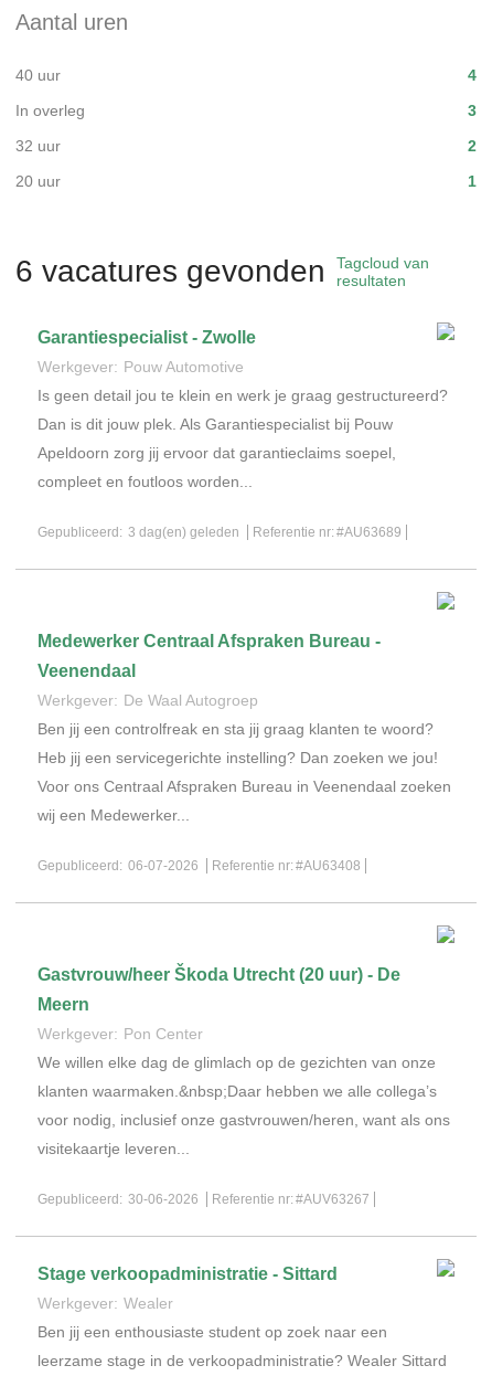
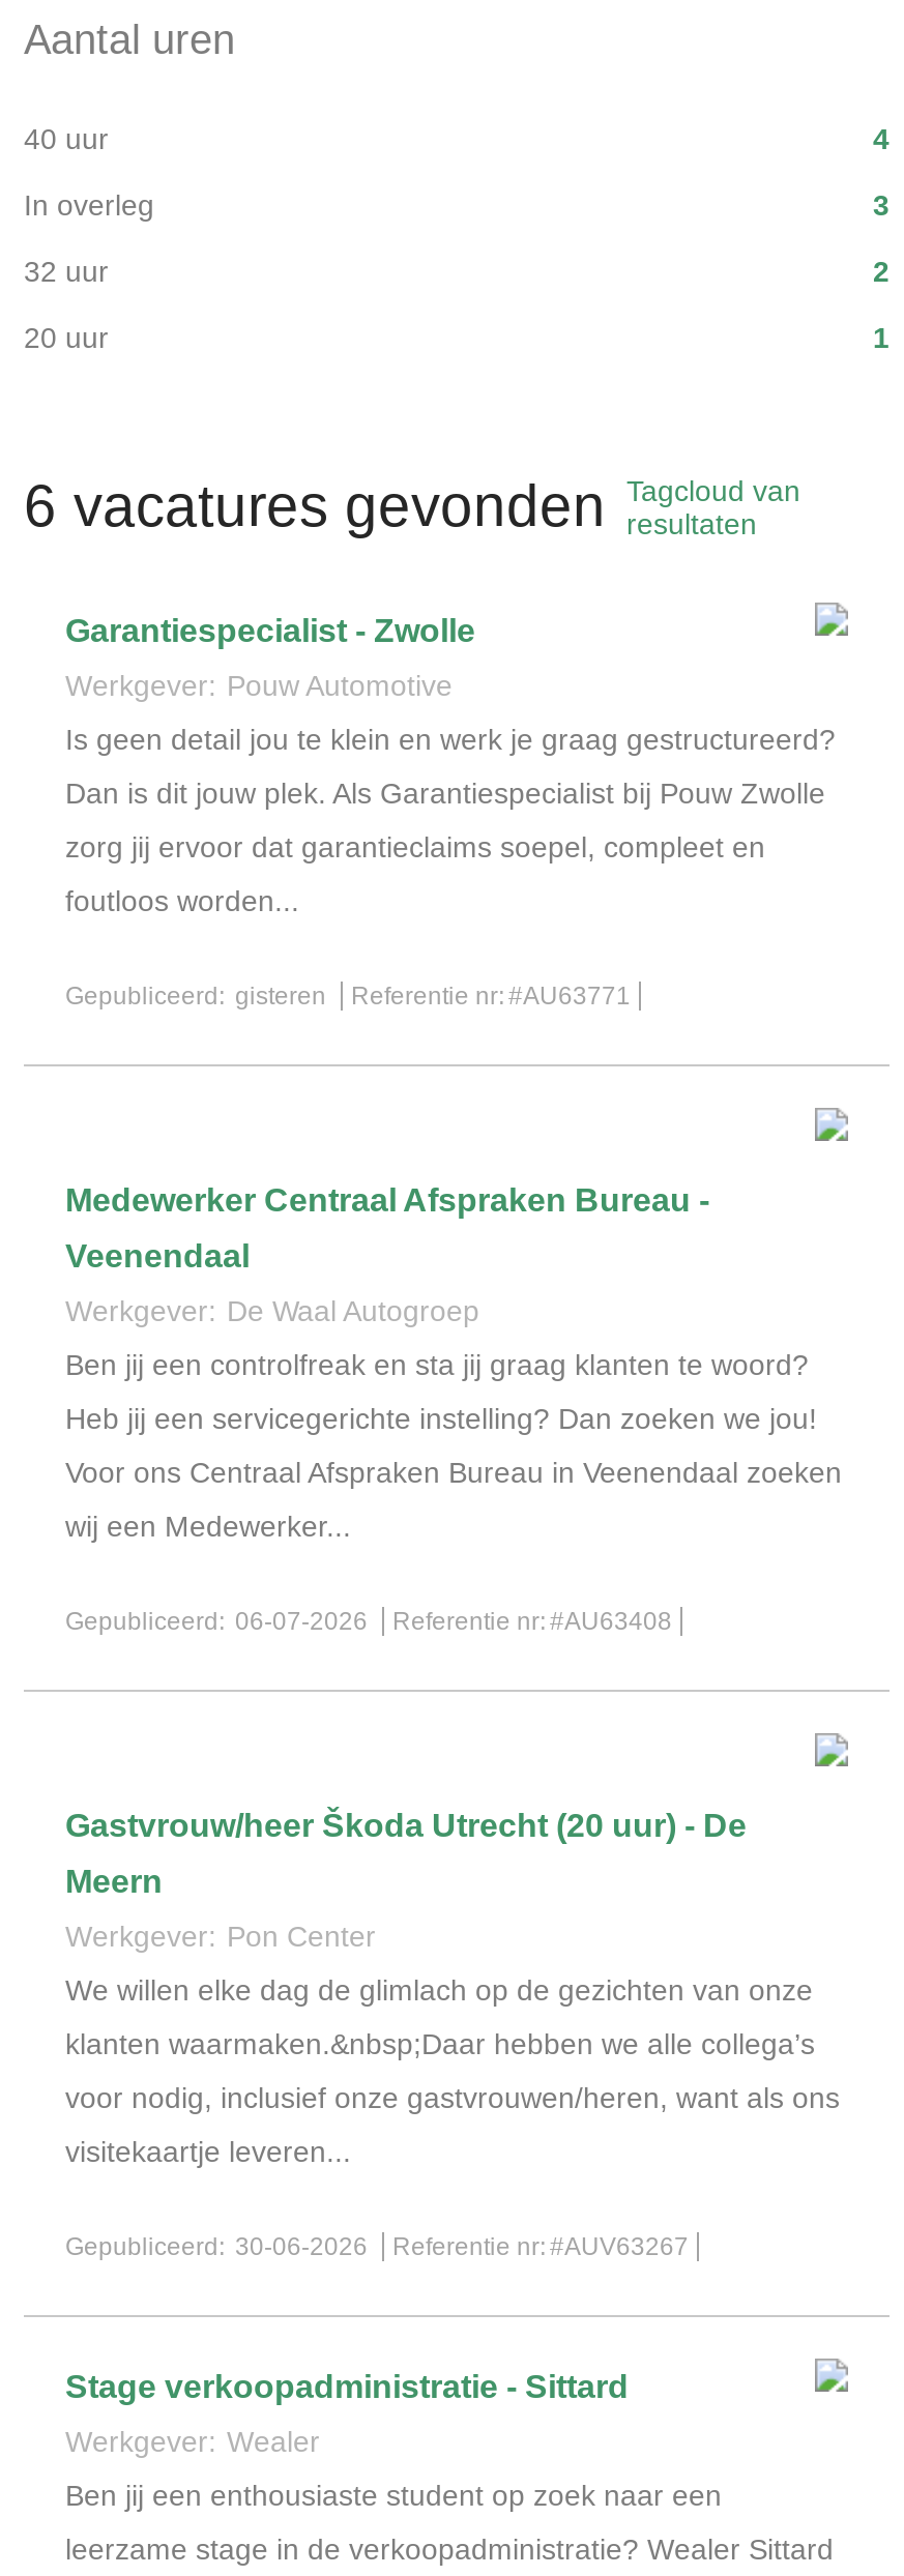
- Dan is dit jouw plek. Als Garantiespecialist bij Pouw
+ Dan is dit jouw plek. Als Garantiespecialist bij Pouw Zwolle

- Apeldoorn zorg jij ervoor dat garantieclaims soepel,
+ zorg jij ervoor dat garantieclaims soepel, compleet en

- compleet en foutloos worden...
+ foutloos worden...

- Gepubliceerd: 3 dag(en) geleden
- Referentie nr: #AU63689
+ Gepubliceerd: gisteren
+ Referentie nr: #AU63771
